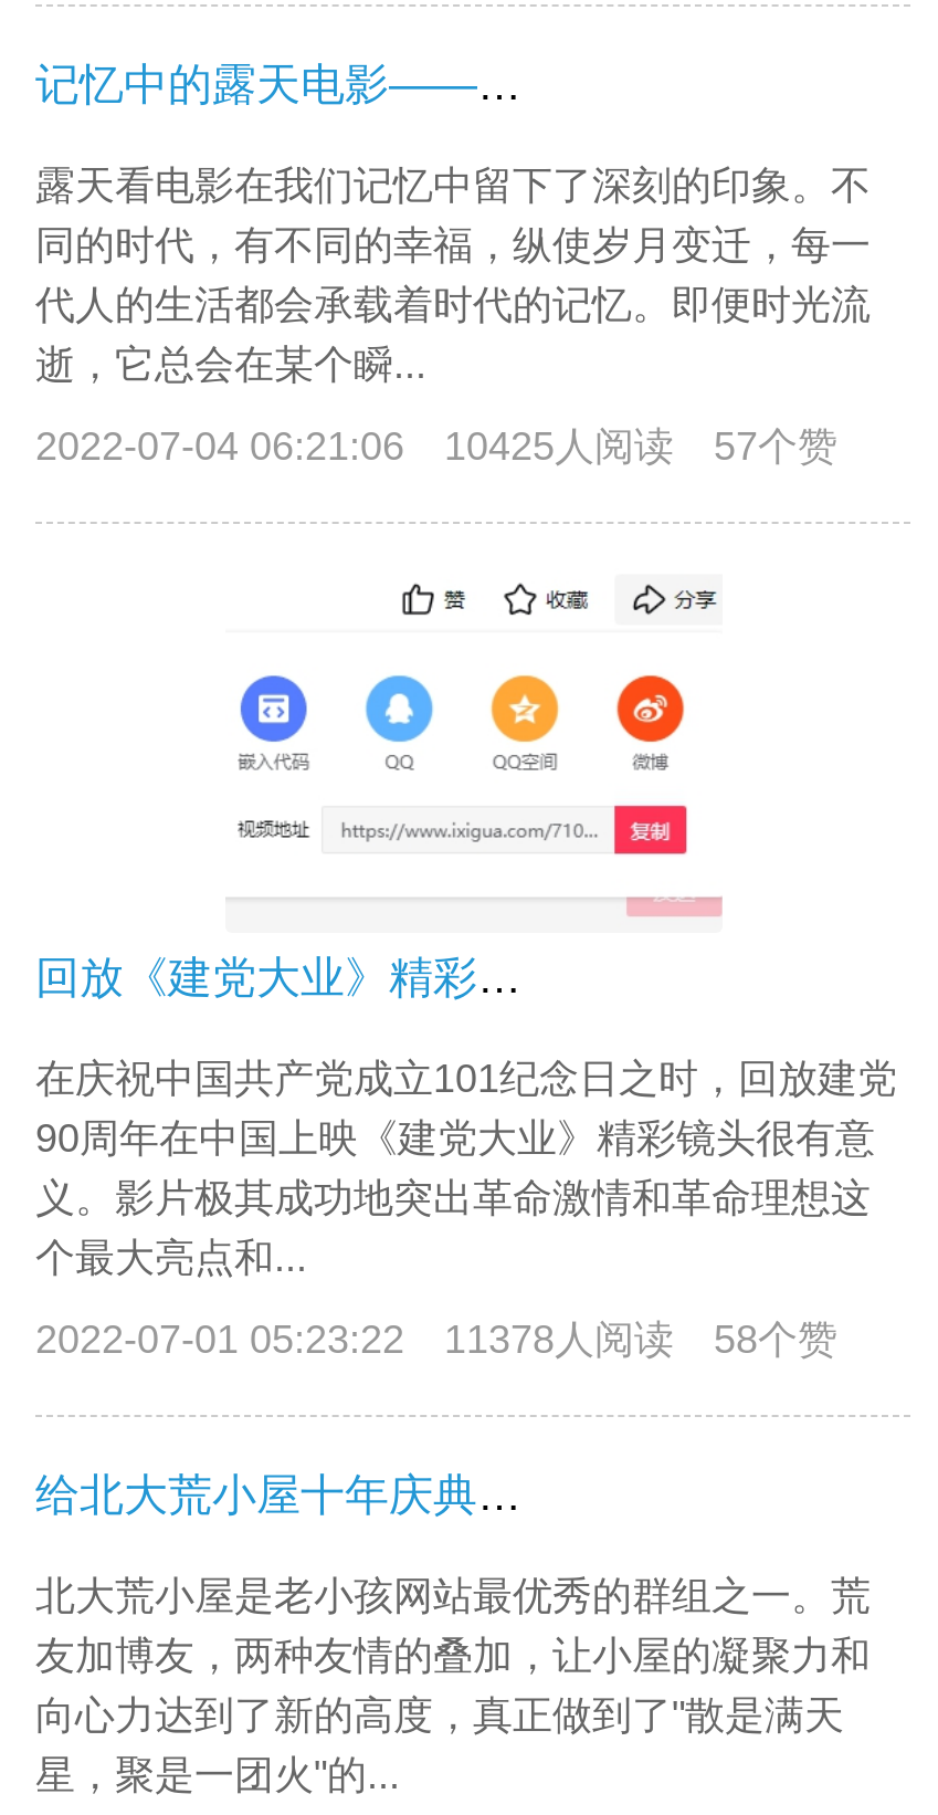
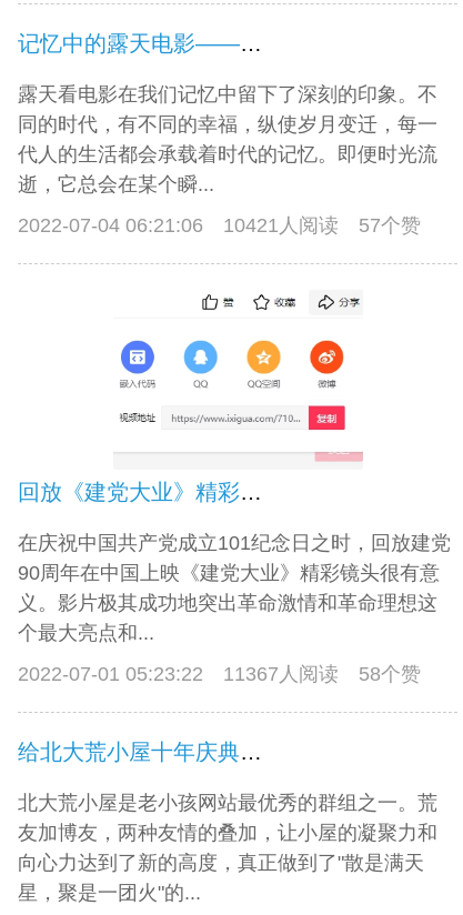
- 2022-07-04 06:21:06 10425人阅读 57个赞
+ 2022-07-04 06:21:06 10421人阅读 57个赞

- 2022-07-01 05:23:22 11378人阅读 58个赞
+ 2022-07-01 05:23:22 11367人阅读 58个赞
